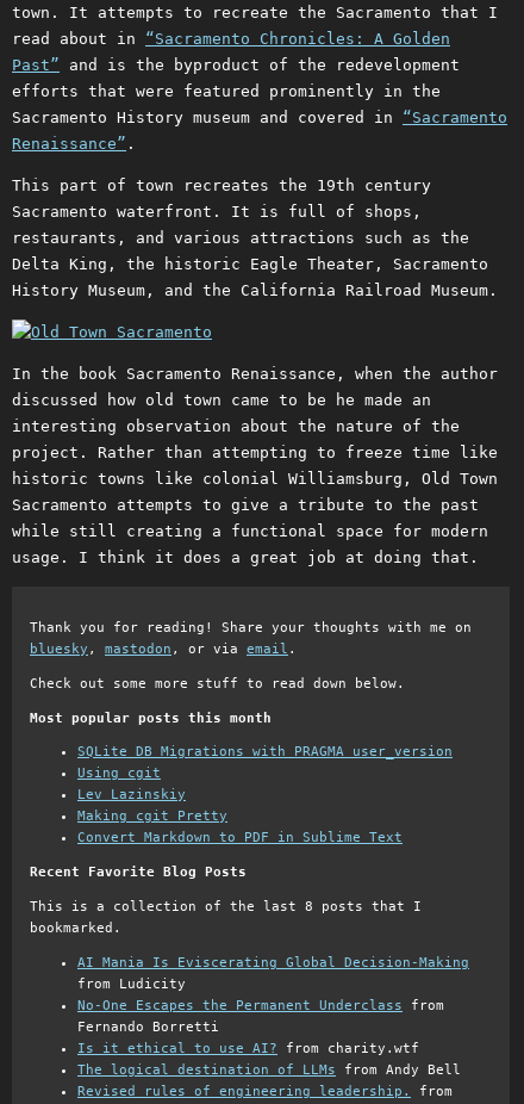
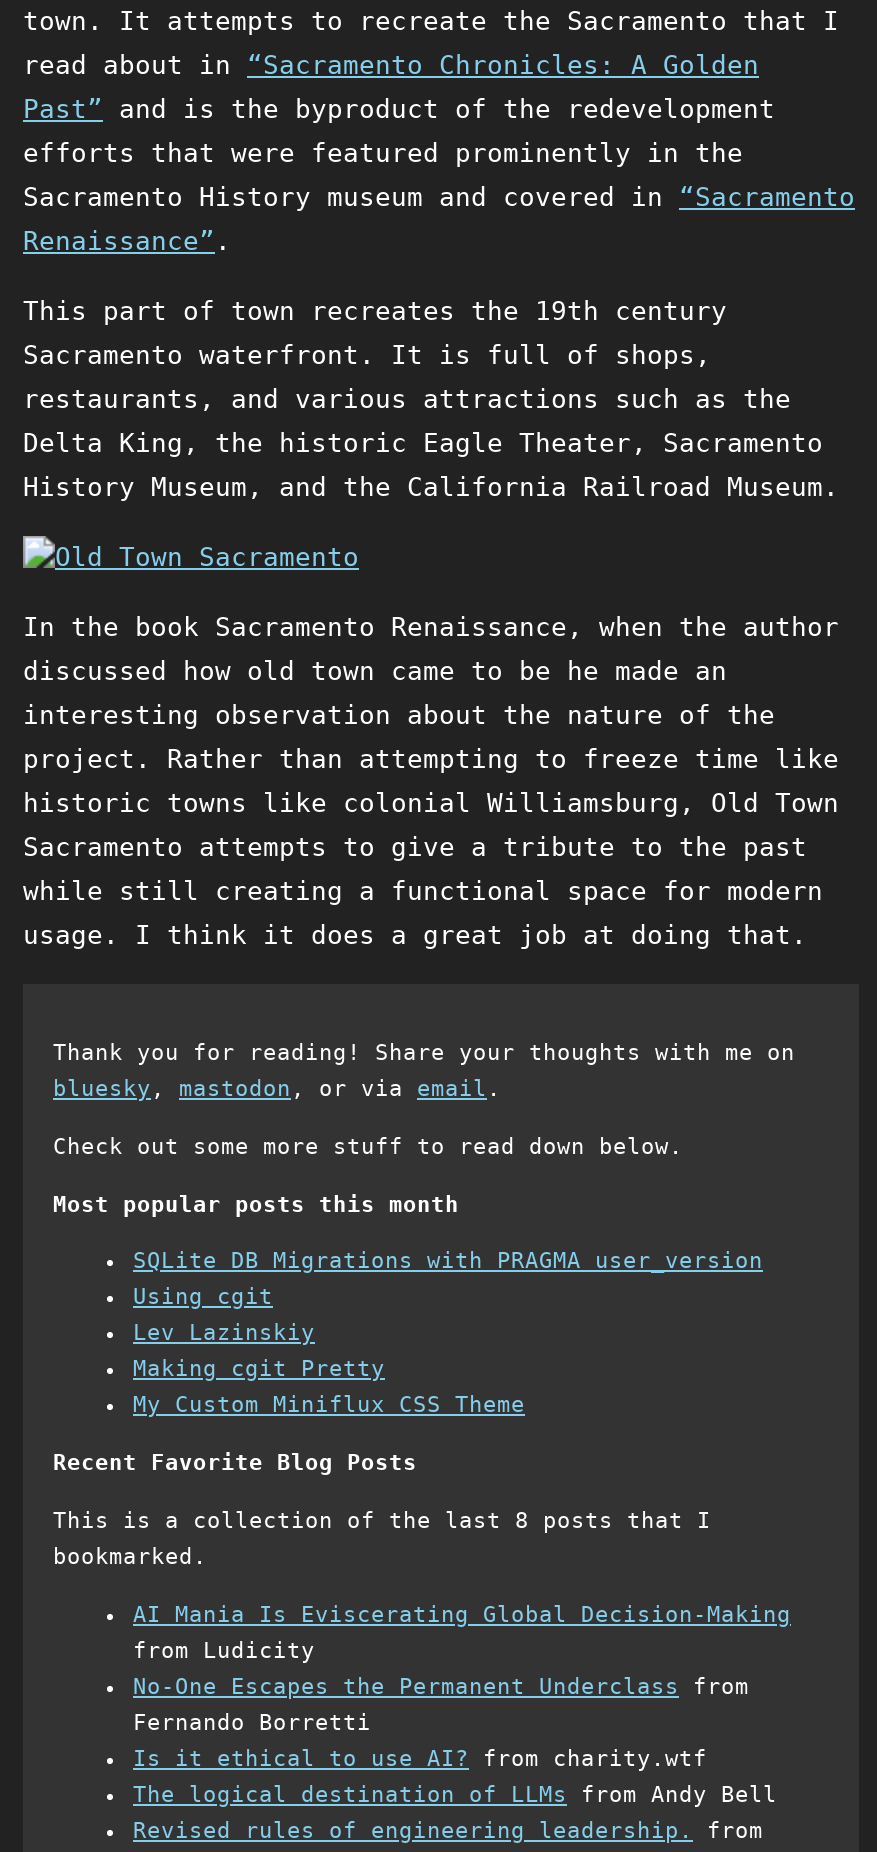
- Convert Markdown to PDF in Sublime Text
+ My Custom Miniflux CSS Theme
